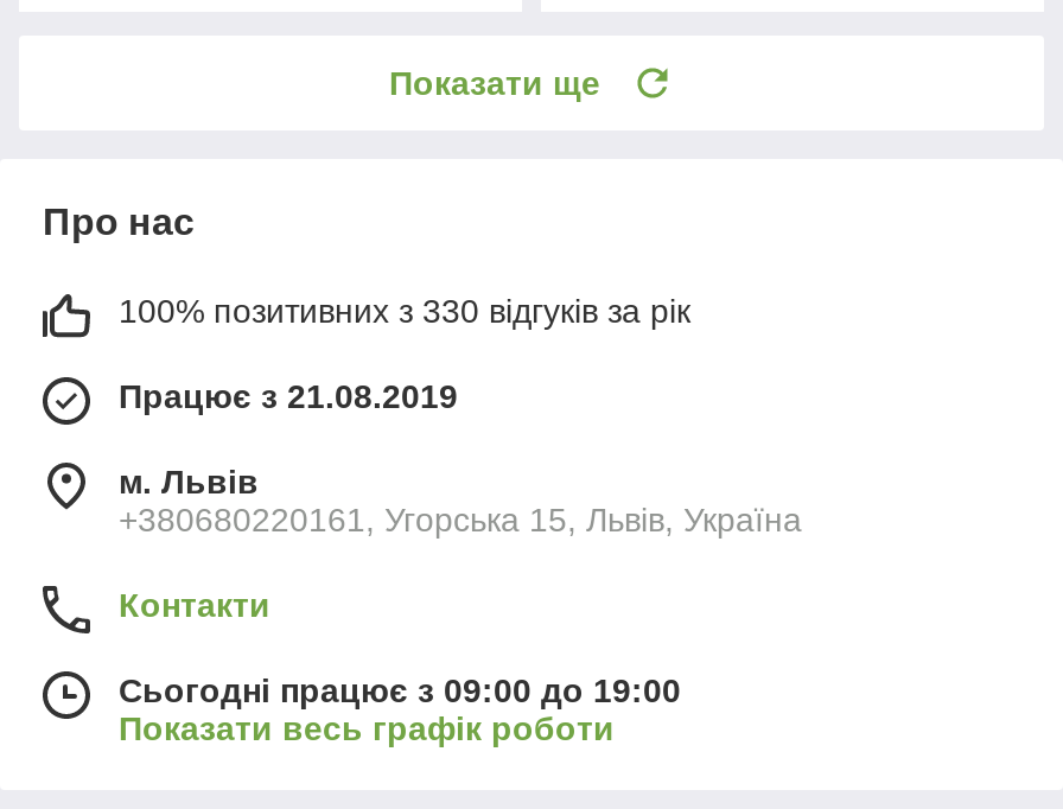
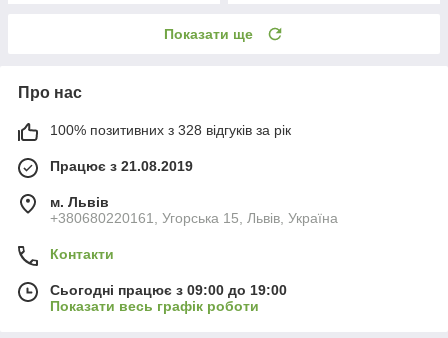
- 100% позитивних з 330 відгуків за рік
+ 100% позитивних з 328 відгуків за рік
